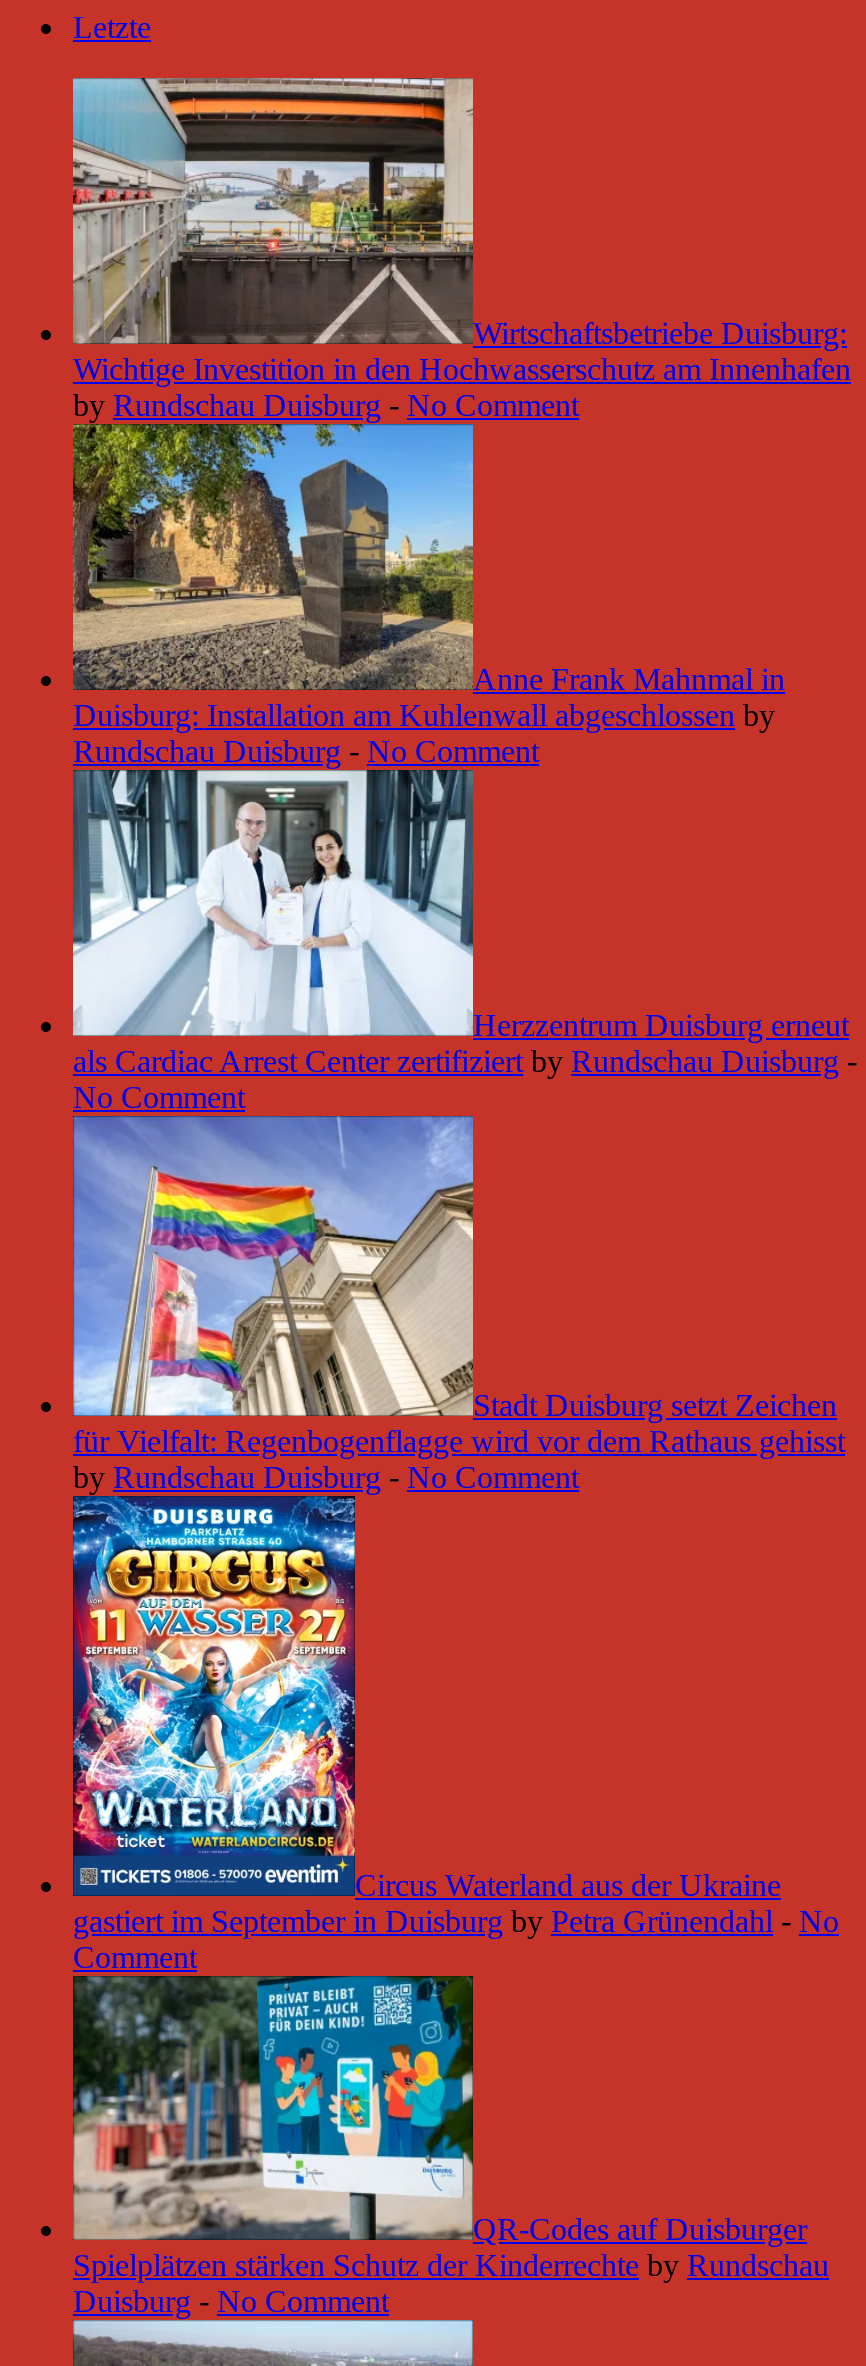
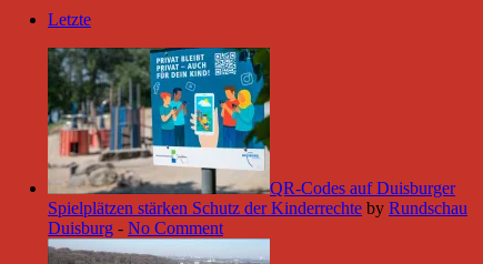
- [image]
- Wirtschaftsbetriebe Duisburg:
- Wichtige Investition in den Hochwasserschutz am Innenhafen
- by Rundschau Duisburg - No Comment

- [image]
- Anne Frank Mahnmal in
- Duisburg: Installation am Kuhlenwall abgeschlossen by
- Rundschau Duisburg - No Comment

- [image]
- Herzzentrum Duisburg erneut
- als Cardiac Arrest Center zertifiziert by Rundschau Duisburg -
- No Comment

- [image]
- Stadt Duisburg setzt Zeichen
- für Vielfalt: Regenbogenflagge wird vor dem Rathaus gehisst
- by Rundschau Duisburg - No Comment

- [image]
- Circus Waterland aus der Ukraine
- gastiert im September in Duisburg by Petra Grünendahl - No
- Comment
